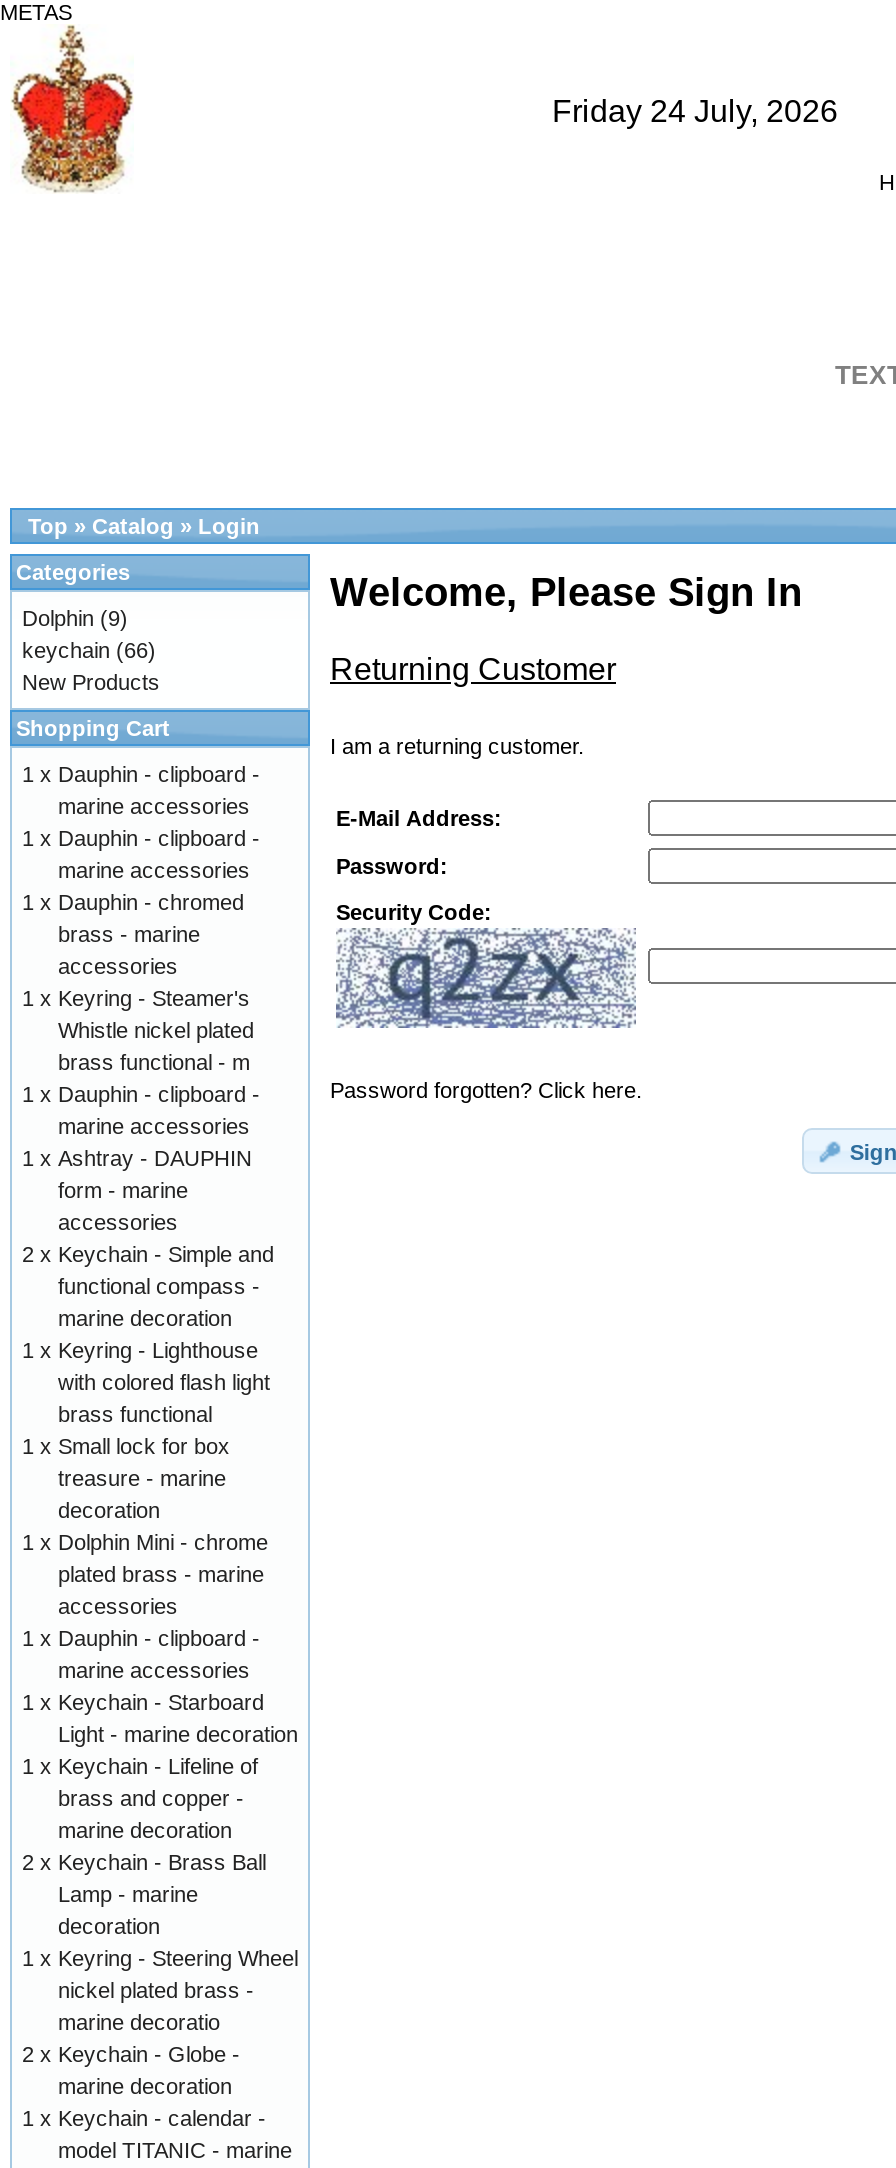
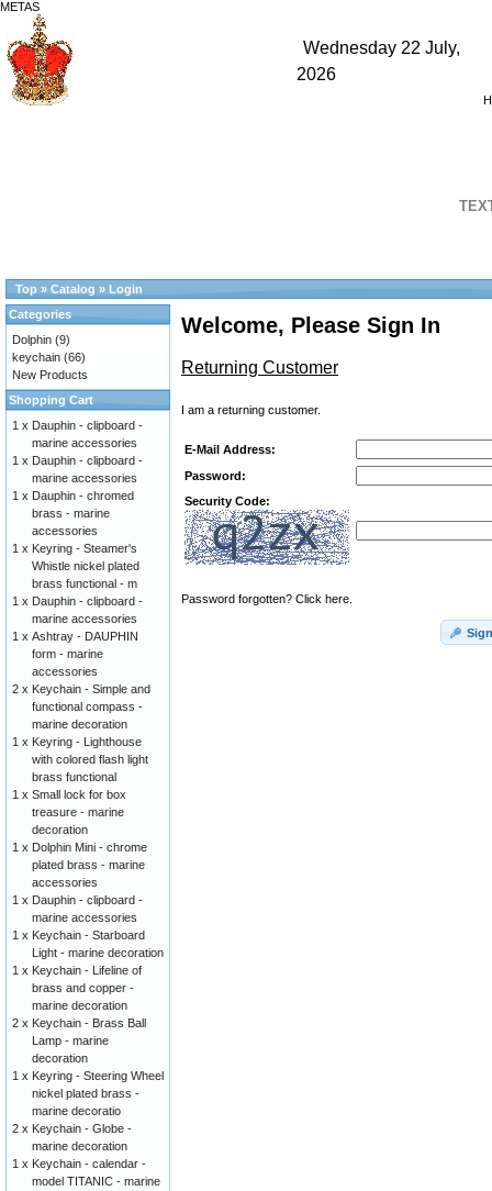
- Friday 24 July, 2026
+ Wednesday 22 July,
+ 2026
